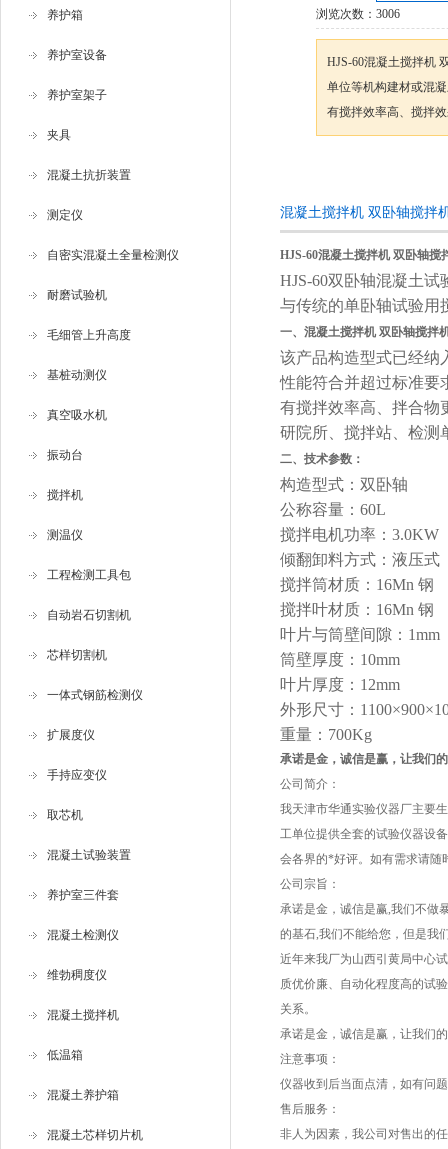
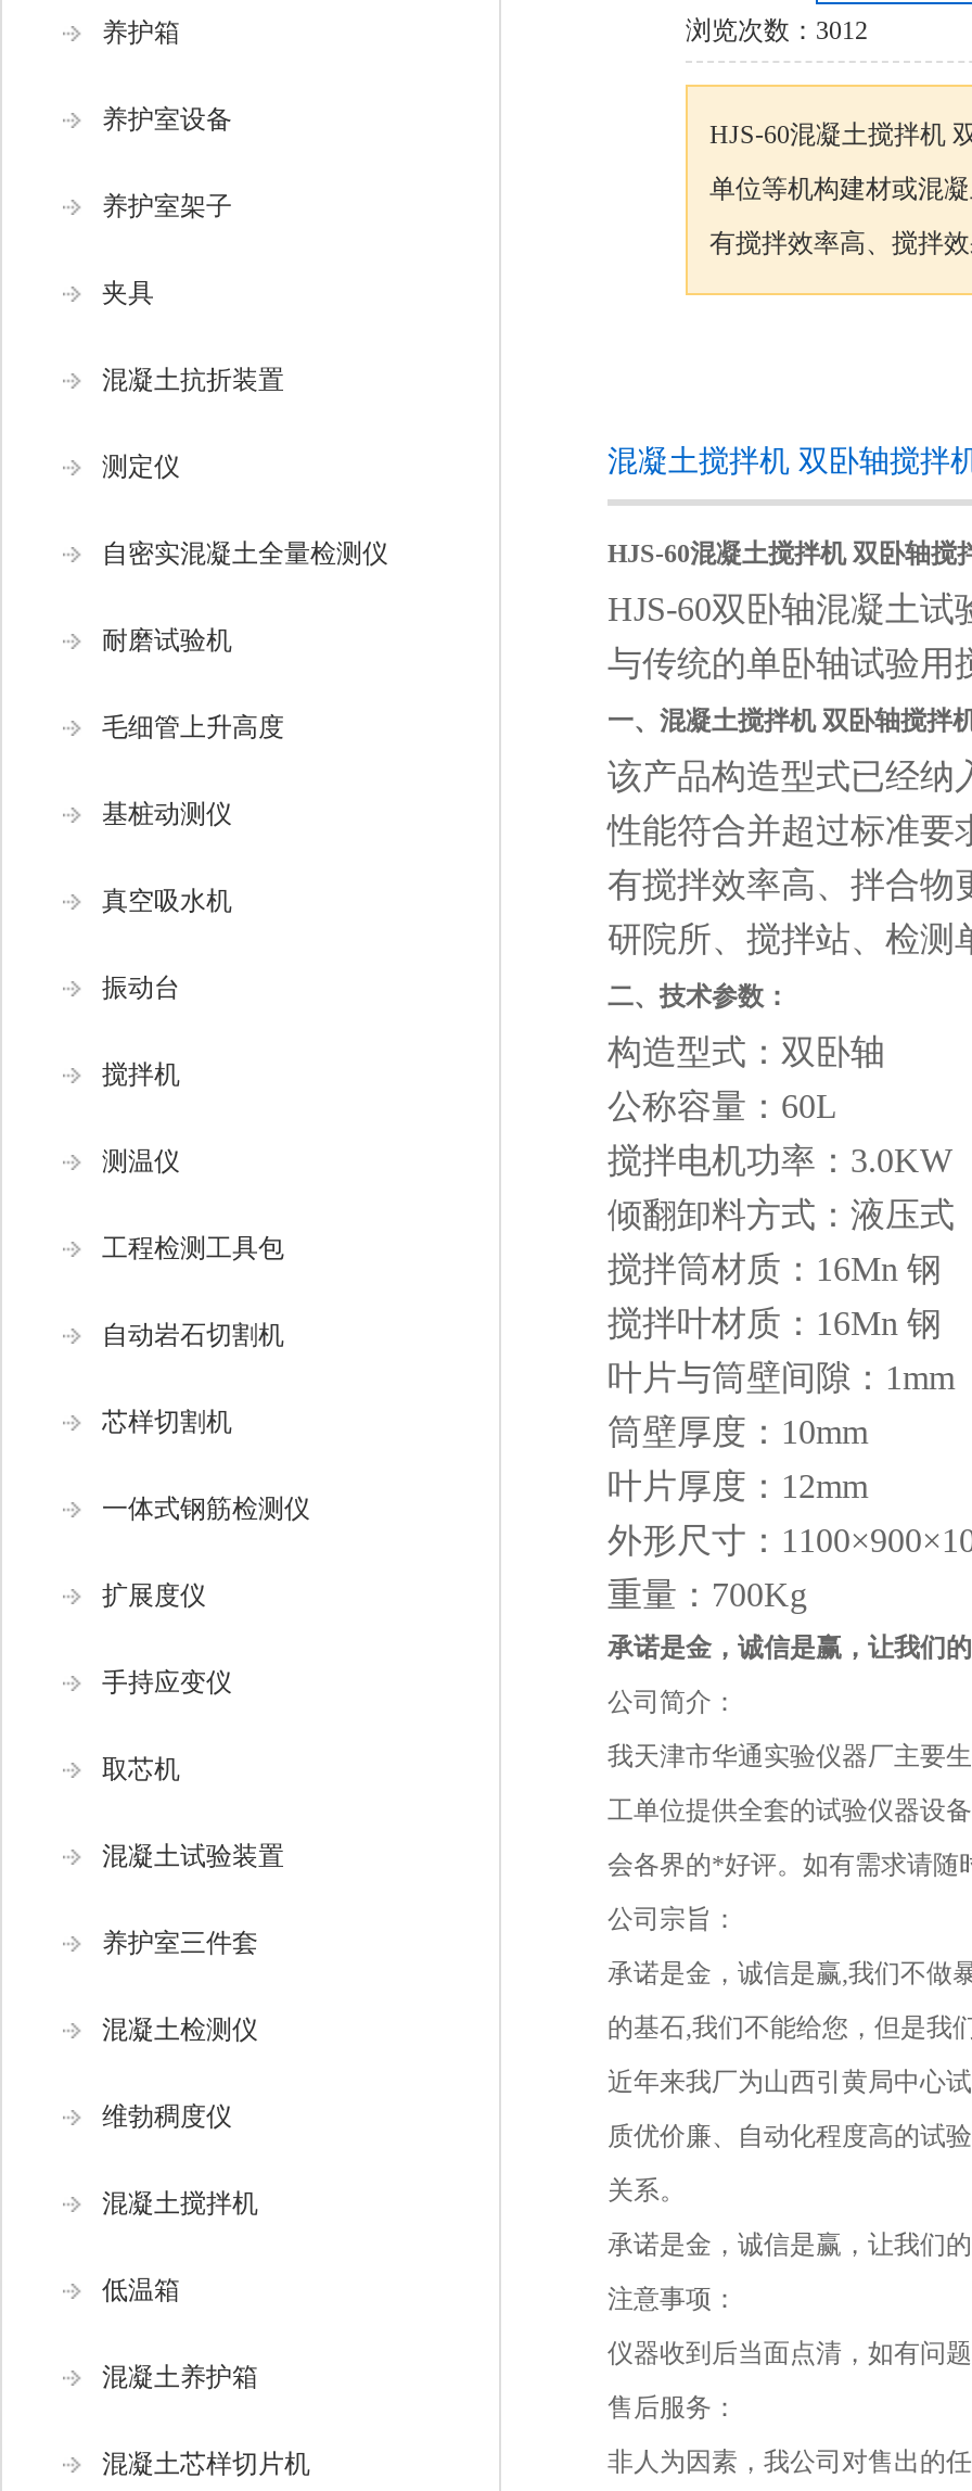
- 浏览次数：3006
+ 浏览次数：3012
